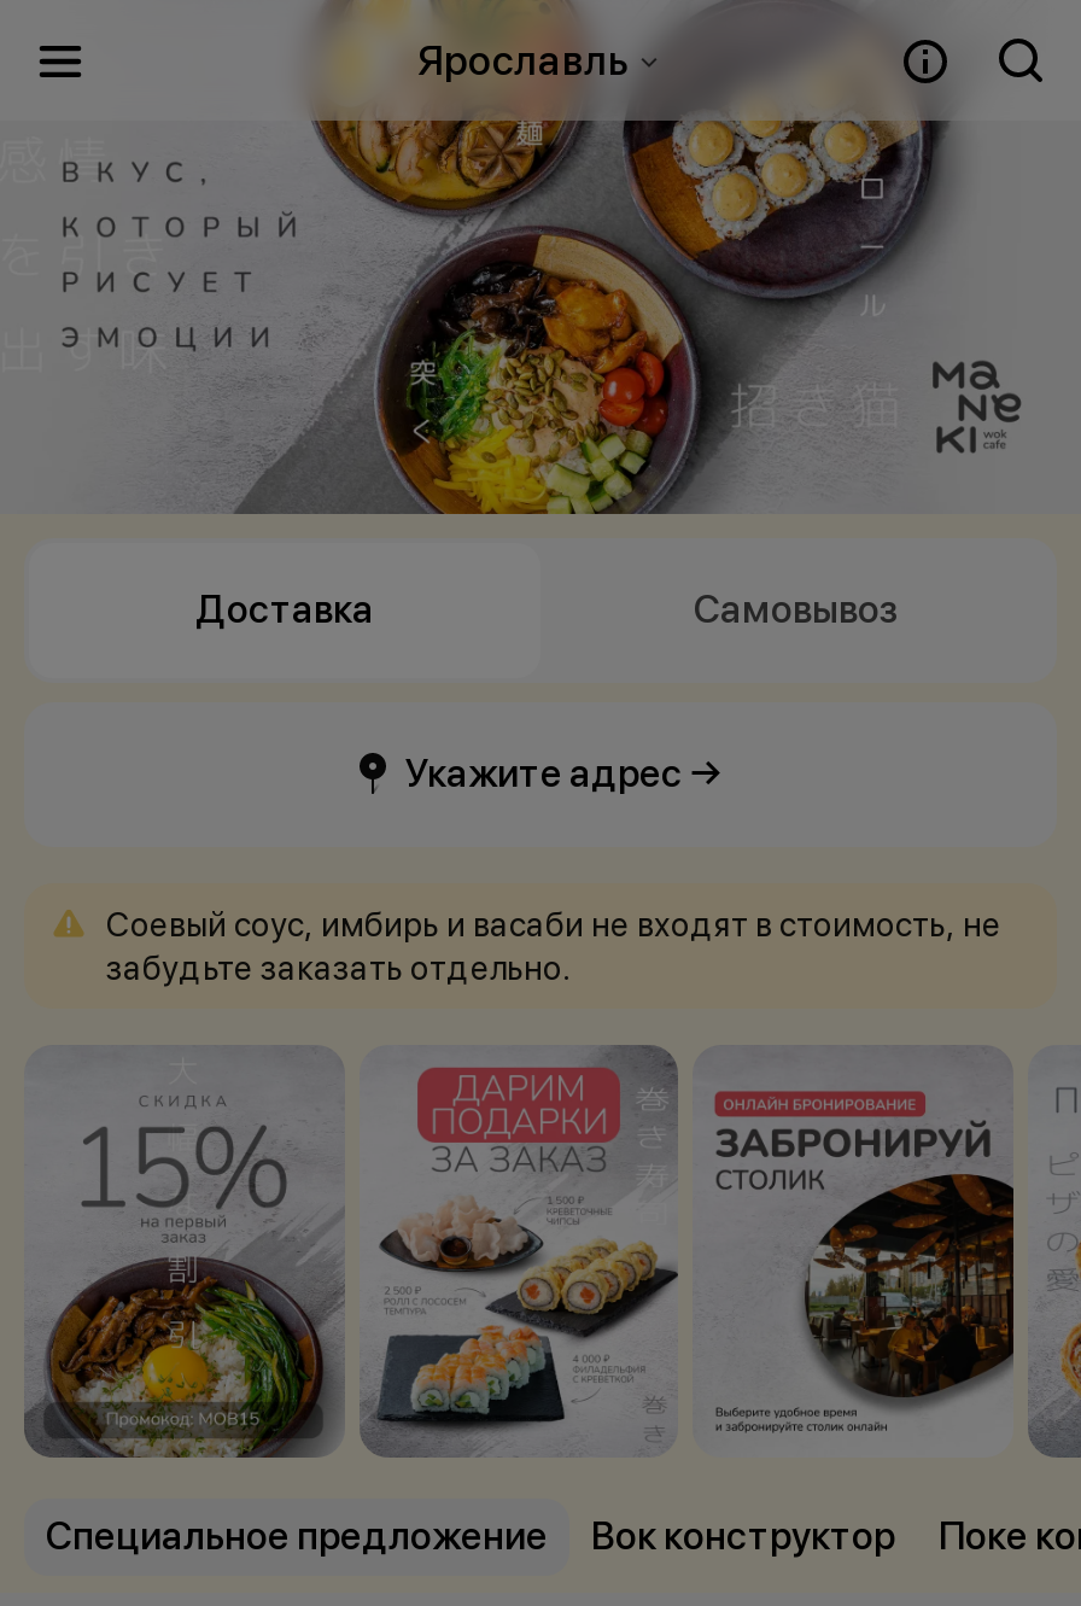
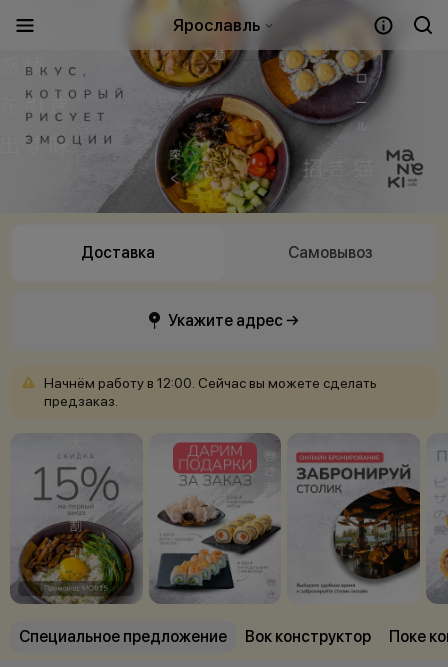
- Соевый соус, имбирь и васаби не входят в стоимость, не
- забудьте заказать отдельно.
+ Начнём работу в 12:00. Сейчас вы можете сделать
+ предзаказ.
